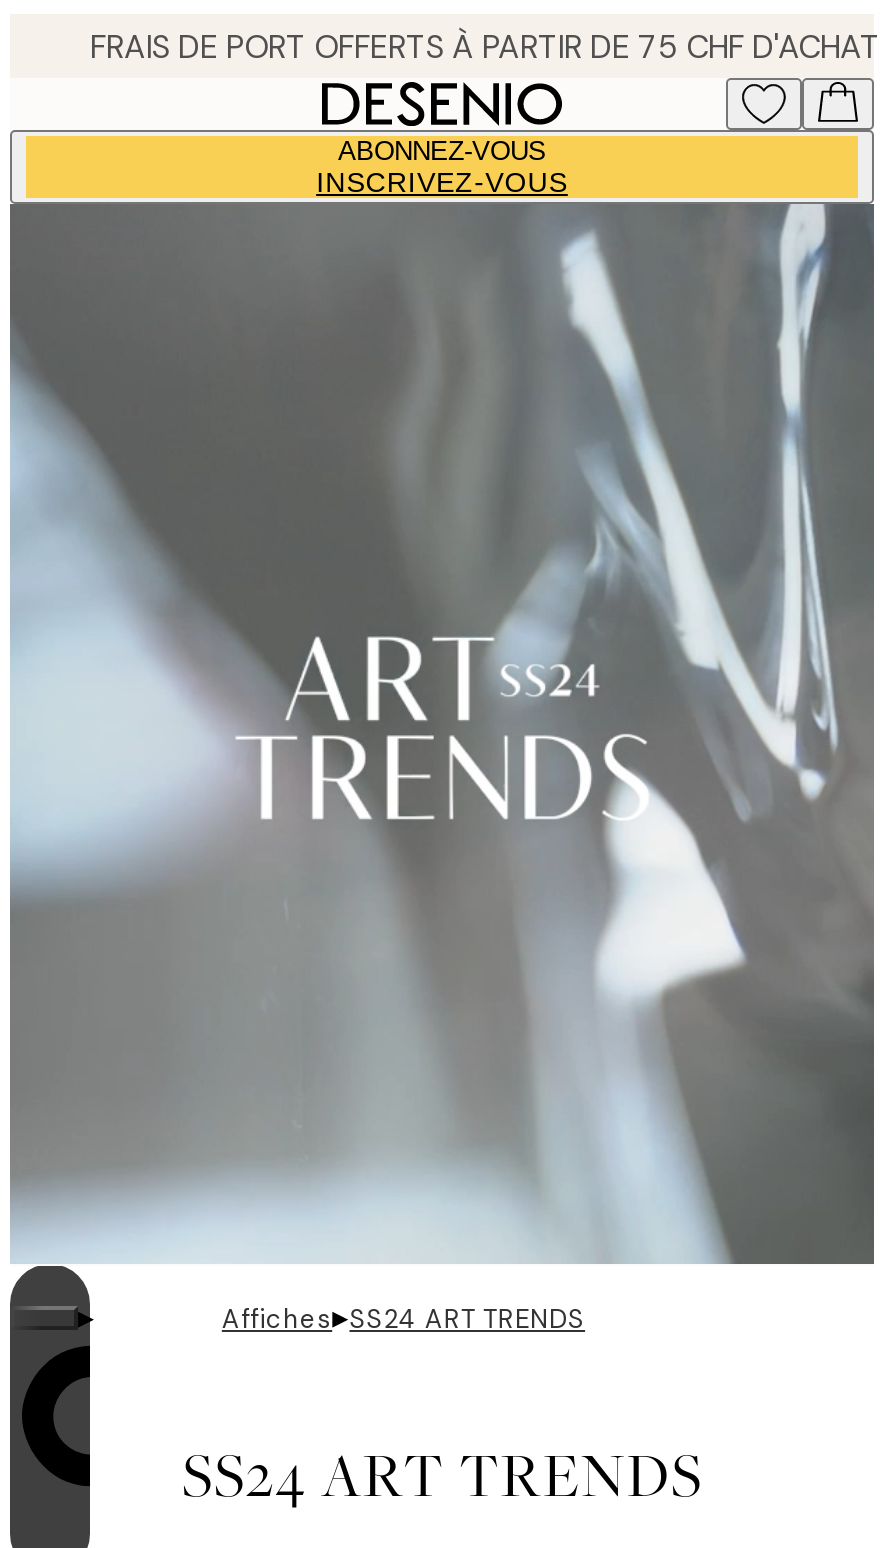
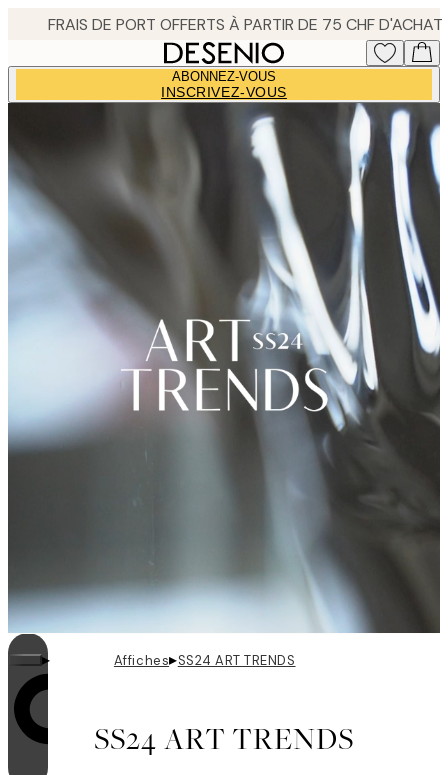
- [image]
+ [image]
